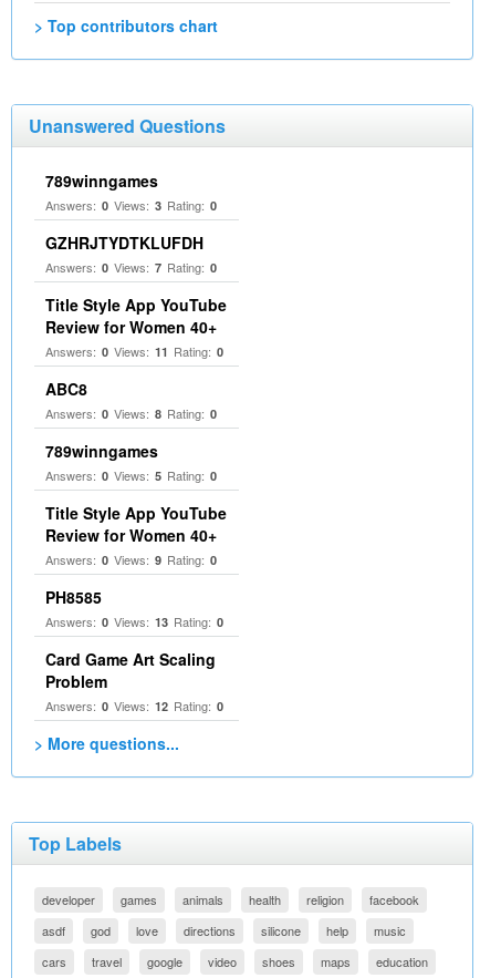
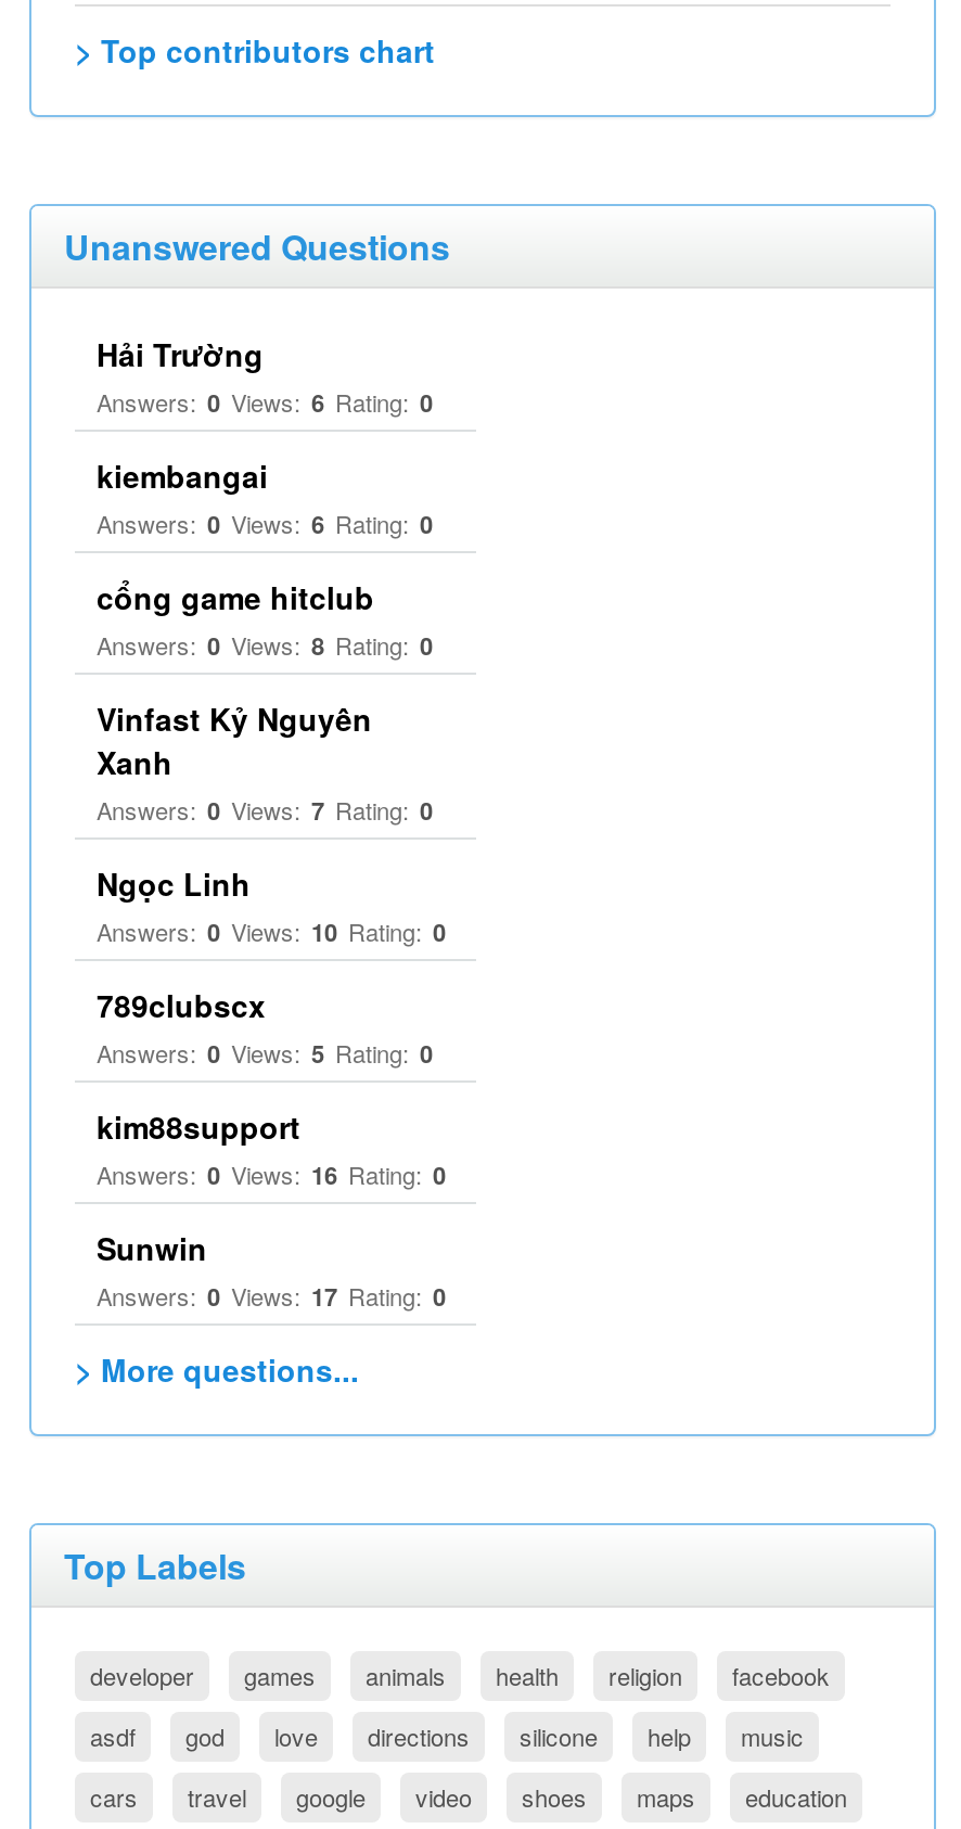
- 789winngames
- Answers: 0 Views: 3 Rating: 0
- GZHRJTYDTKLUFDH
+ Hải Trường
+ Answers: 0 Views: 6 Rating: 0
+ kiembangai
+ Answers: 0 Views: 6 Rating: 0
+ cổng game hitclub
+ Vinfast Kỷ Nguyên
+ Xanh

moved down: Answers: 0 Views: 7 Rating: 0

- Title Style App YouTube
- Review for Women 40+
- Answers: 0 Views: 11 Rating: 0
- ABC8
- 789winngames
+ Ngọc Linh
+ Answers: 0 Views: 10 Rating: 0
+ 789clubscx

moved up: Answers: 0 Views: 8 Rating: 0

moved down: Answers: 0 Views: 5 Rating: 0

- Title Style App YouTube
- Review for Women 40+
- Answers: 0 Views: 9 Rating: 0
- PH8585
- Answers: 0 Views: 13 Rating: 0
- Card Game Art Scaling
- Problem
- Answers: 0 Views: 12 Rating: 0
+ kim88support
+ Answers: 0 Views: 16 Rating: 0
+ Sunwin
+ Answers: 0 Views: 17 Rating: 0
